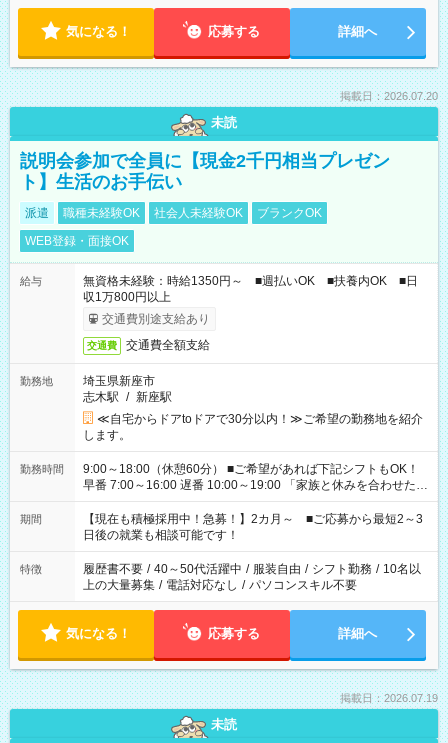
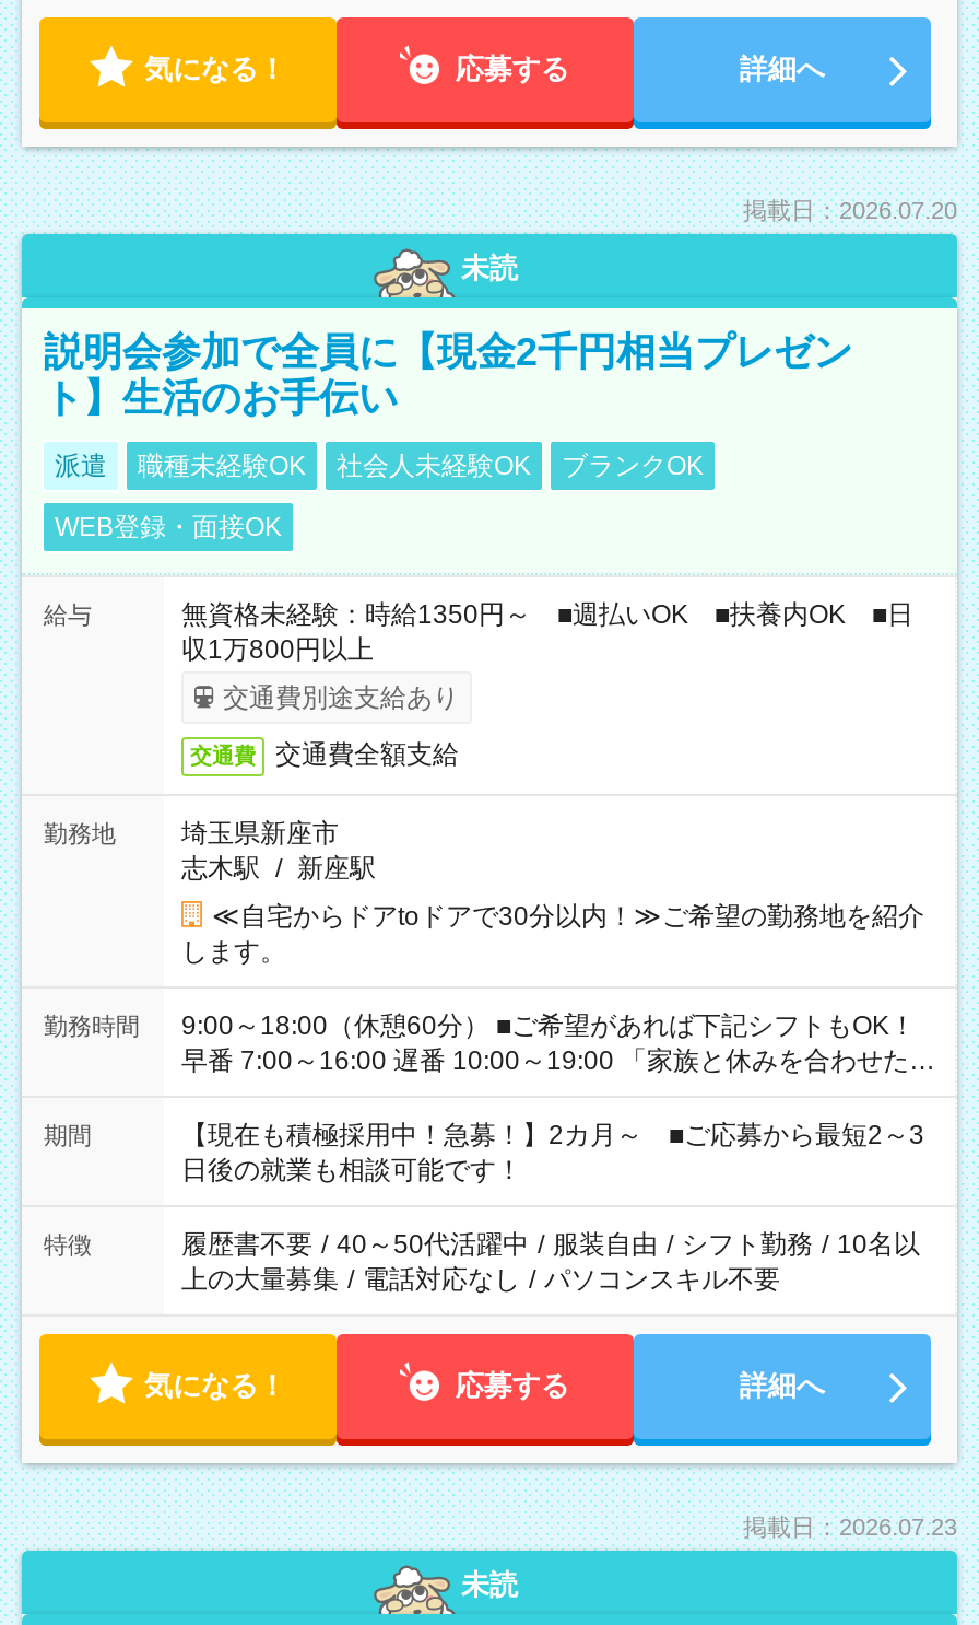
- 掲載日：2026.07.19
+ 掲載日：2026.07.23
